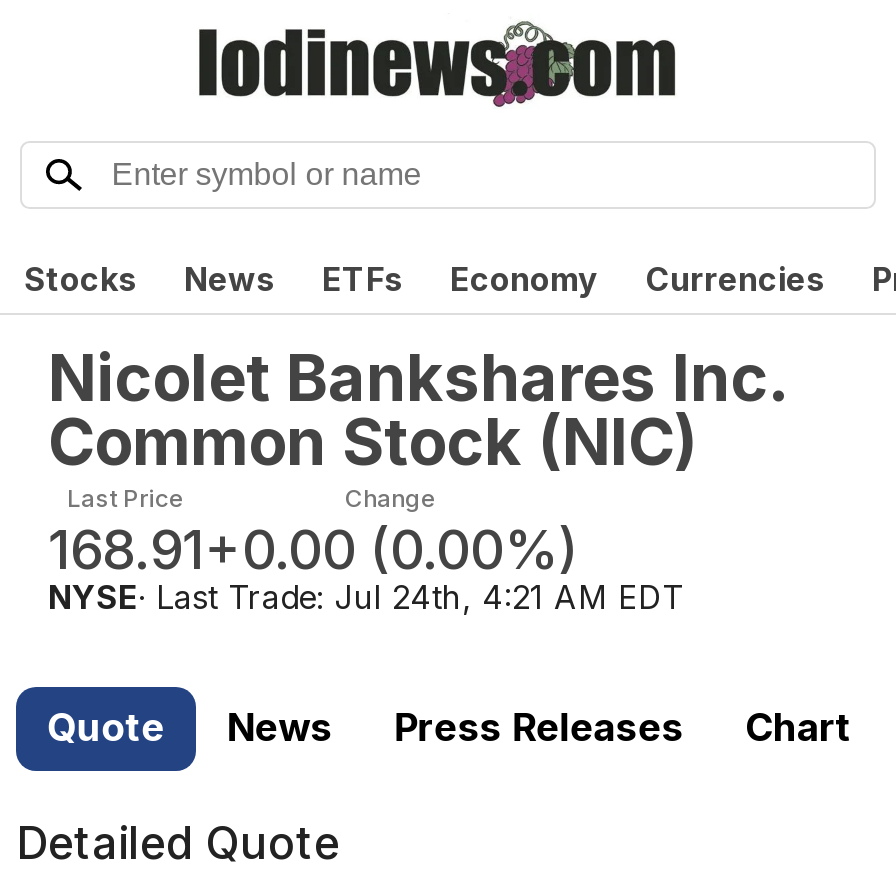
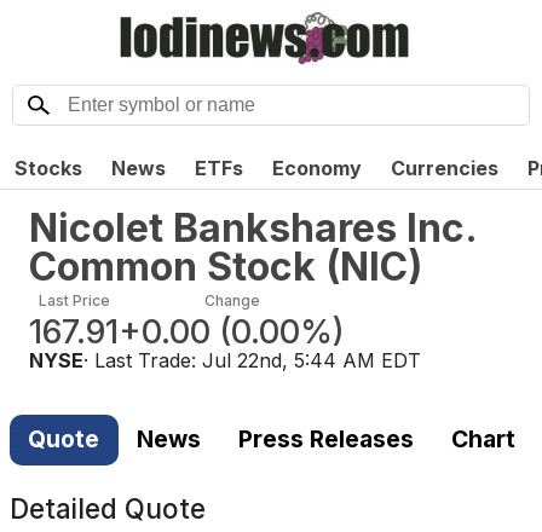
- 168.91 +0.00 (0.00%)
+ 167.91 +0.00 (0.00%)

- NYSE · Last Trade: Jul 24th, 4:21 AM EDT
+ NYSE · Last Trade: Jul 22nd, 5:44 AM EDT
